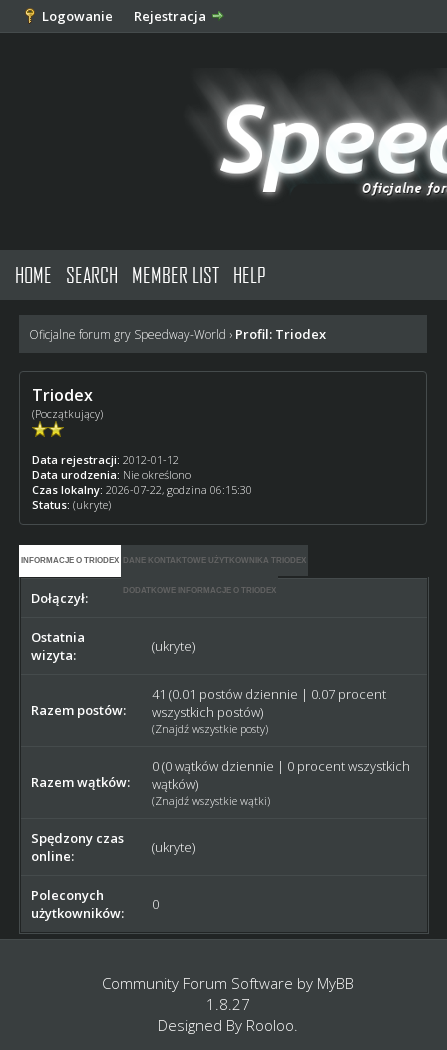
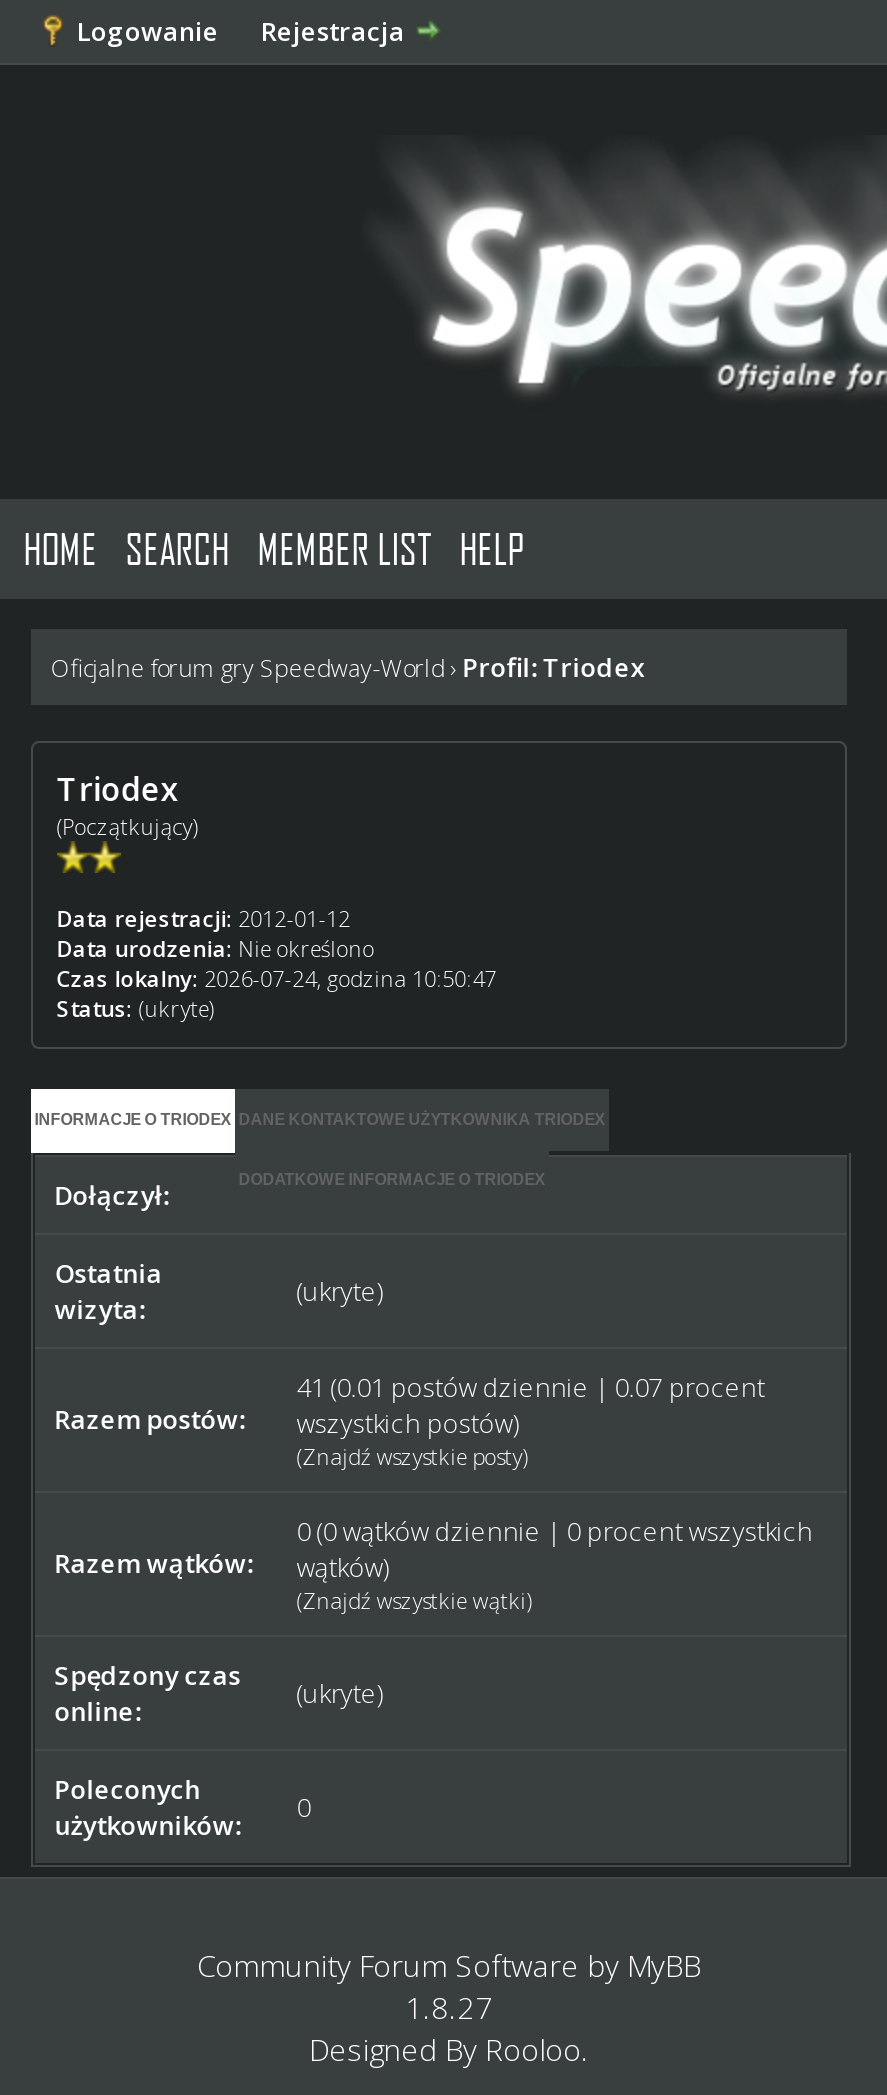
- Czas lokalny: 2026-07-22, godzina 06:15:30
+ Czas lokalny: 2026-07-24, godzina 10:50:47
